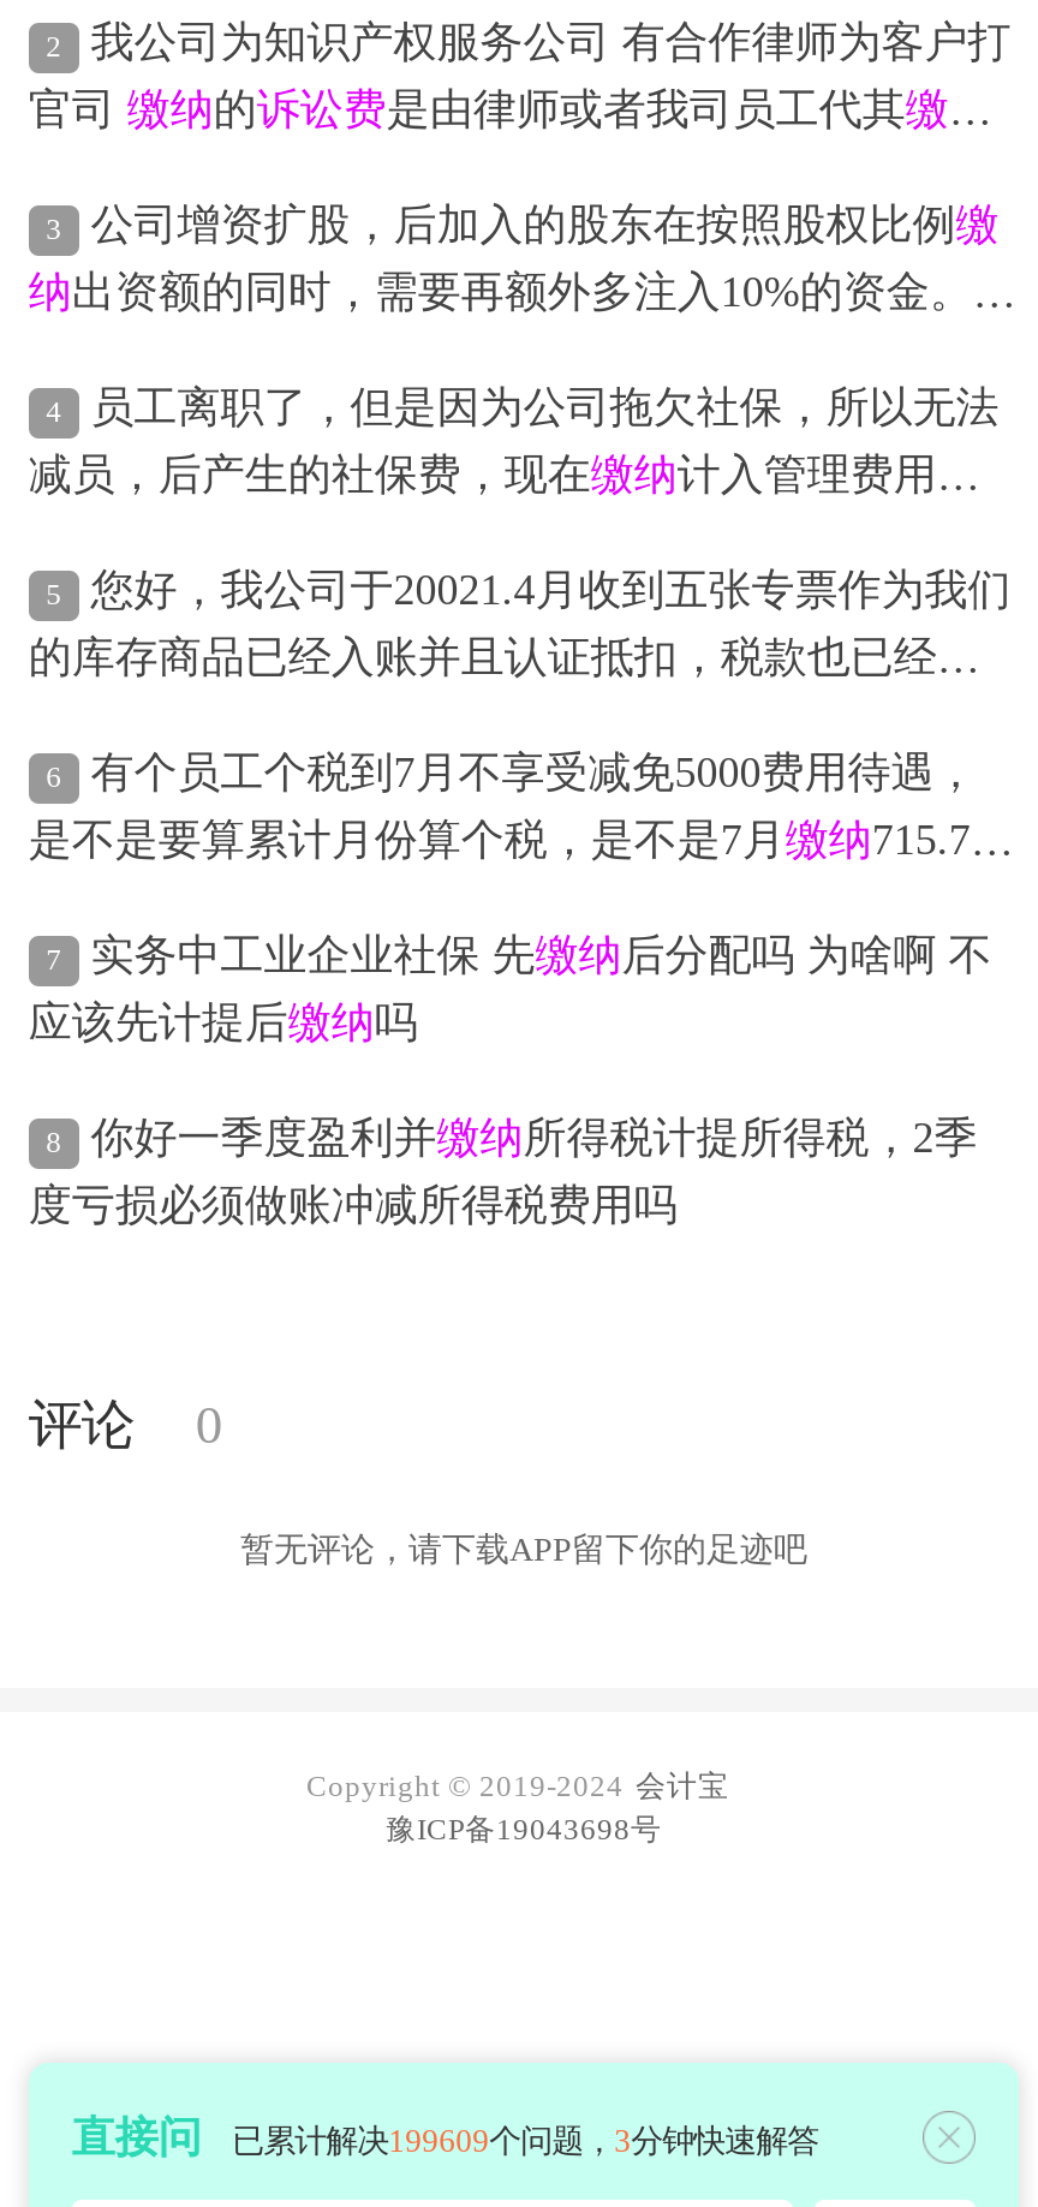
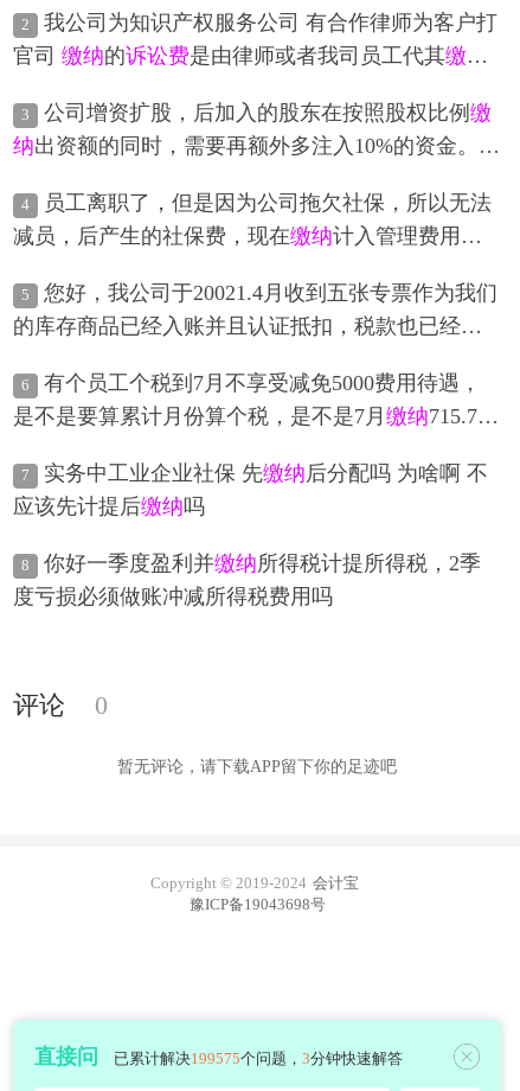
- 已累计解决199609个问题，3分钟快速解答
+ 已累计解决199575个问题，3分钟快速解答
